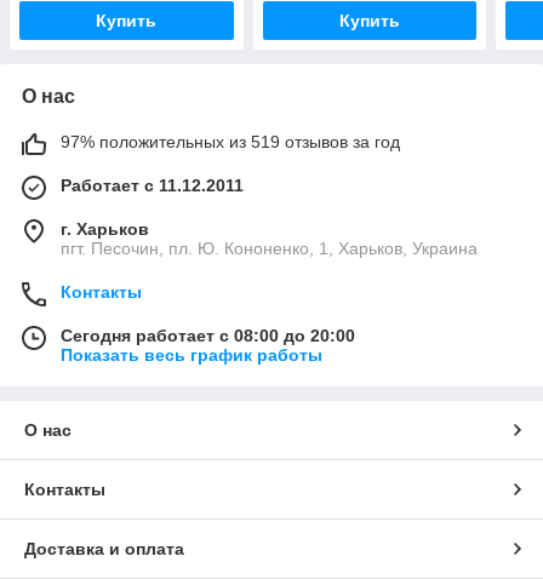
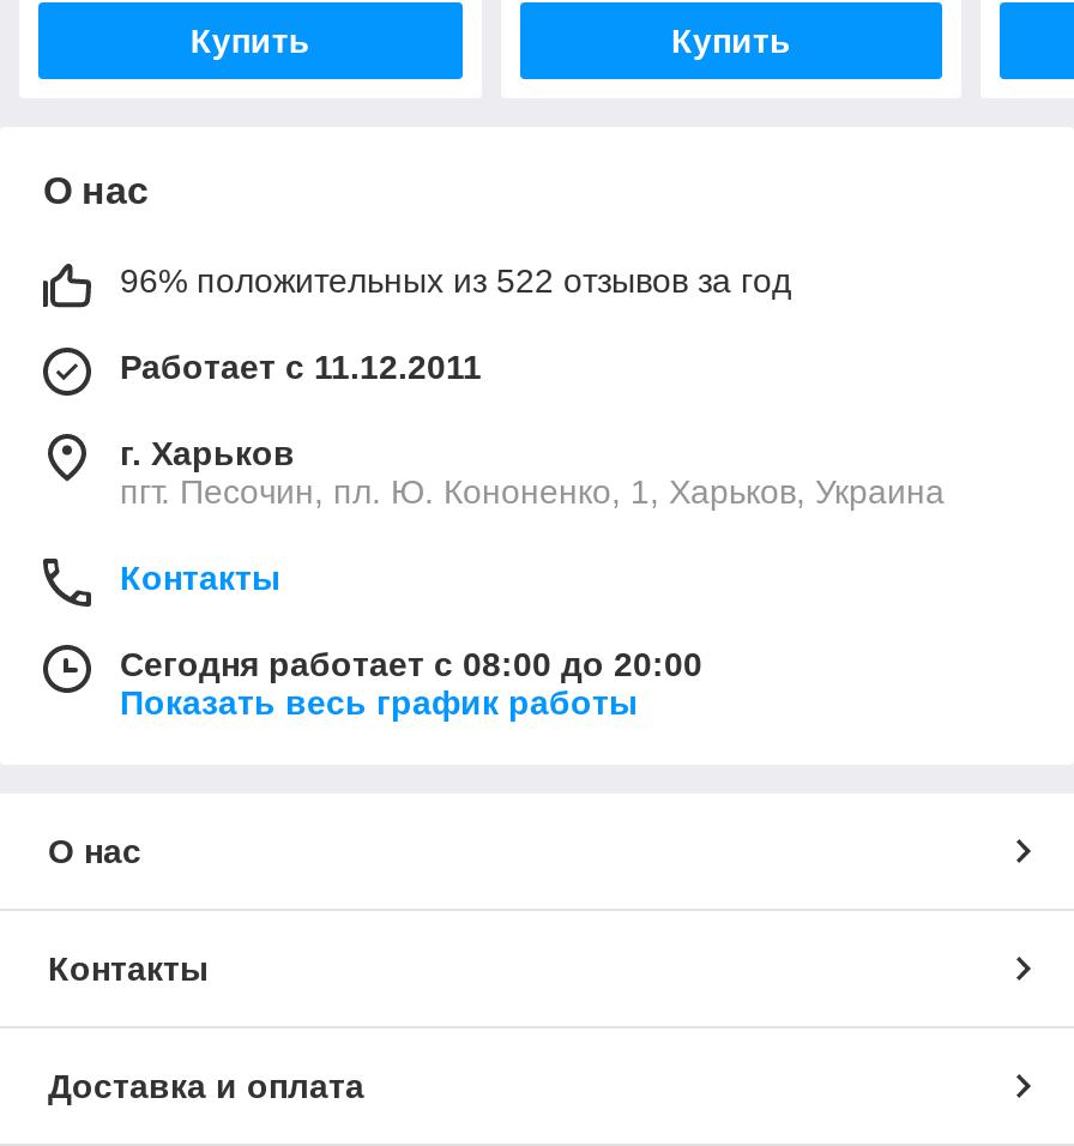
- 97% положительных из 519 отзывов за год
+ 96% положительных из 522 отзывов за год
